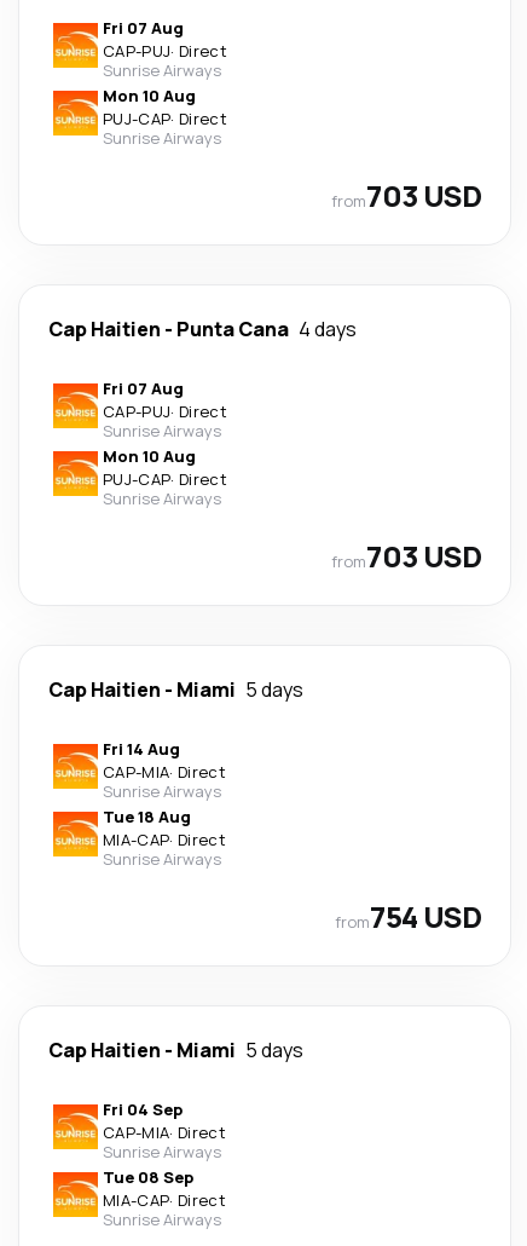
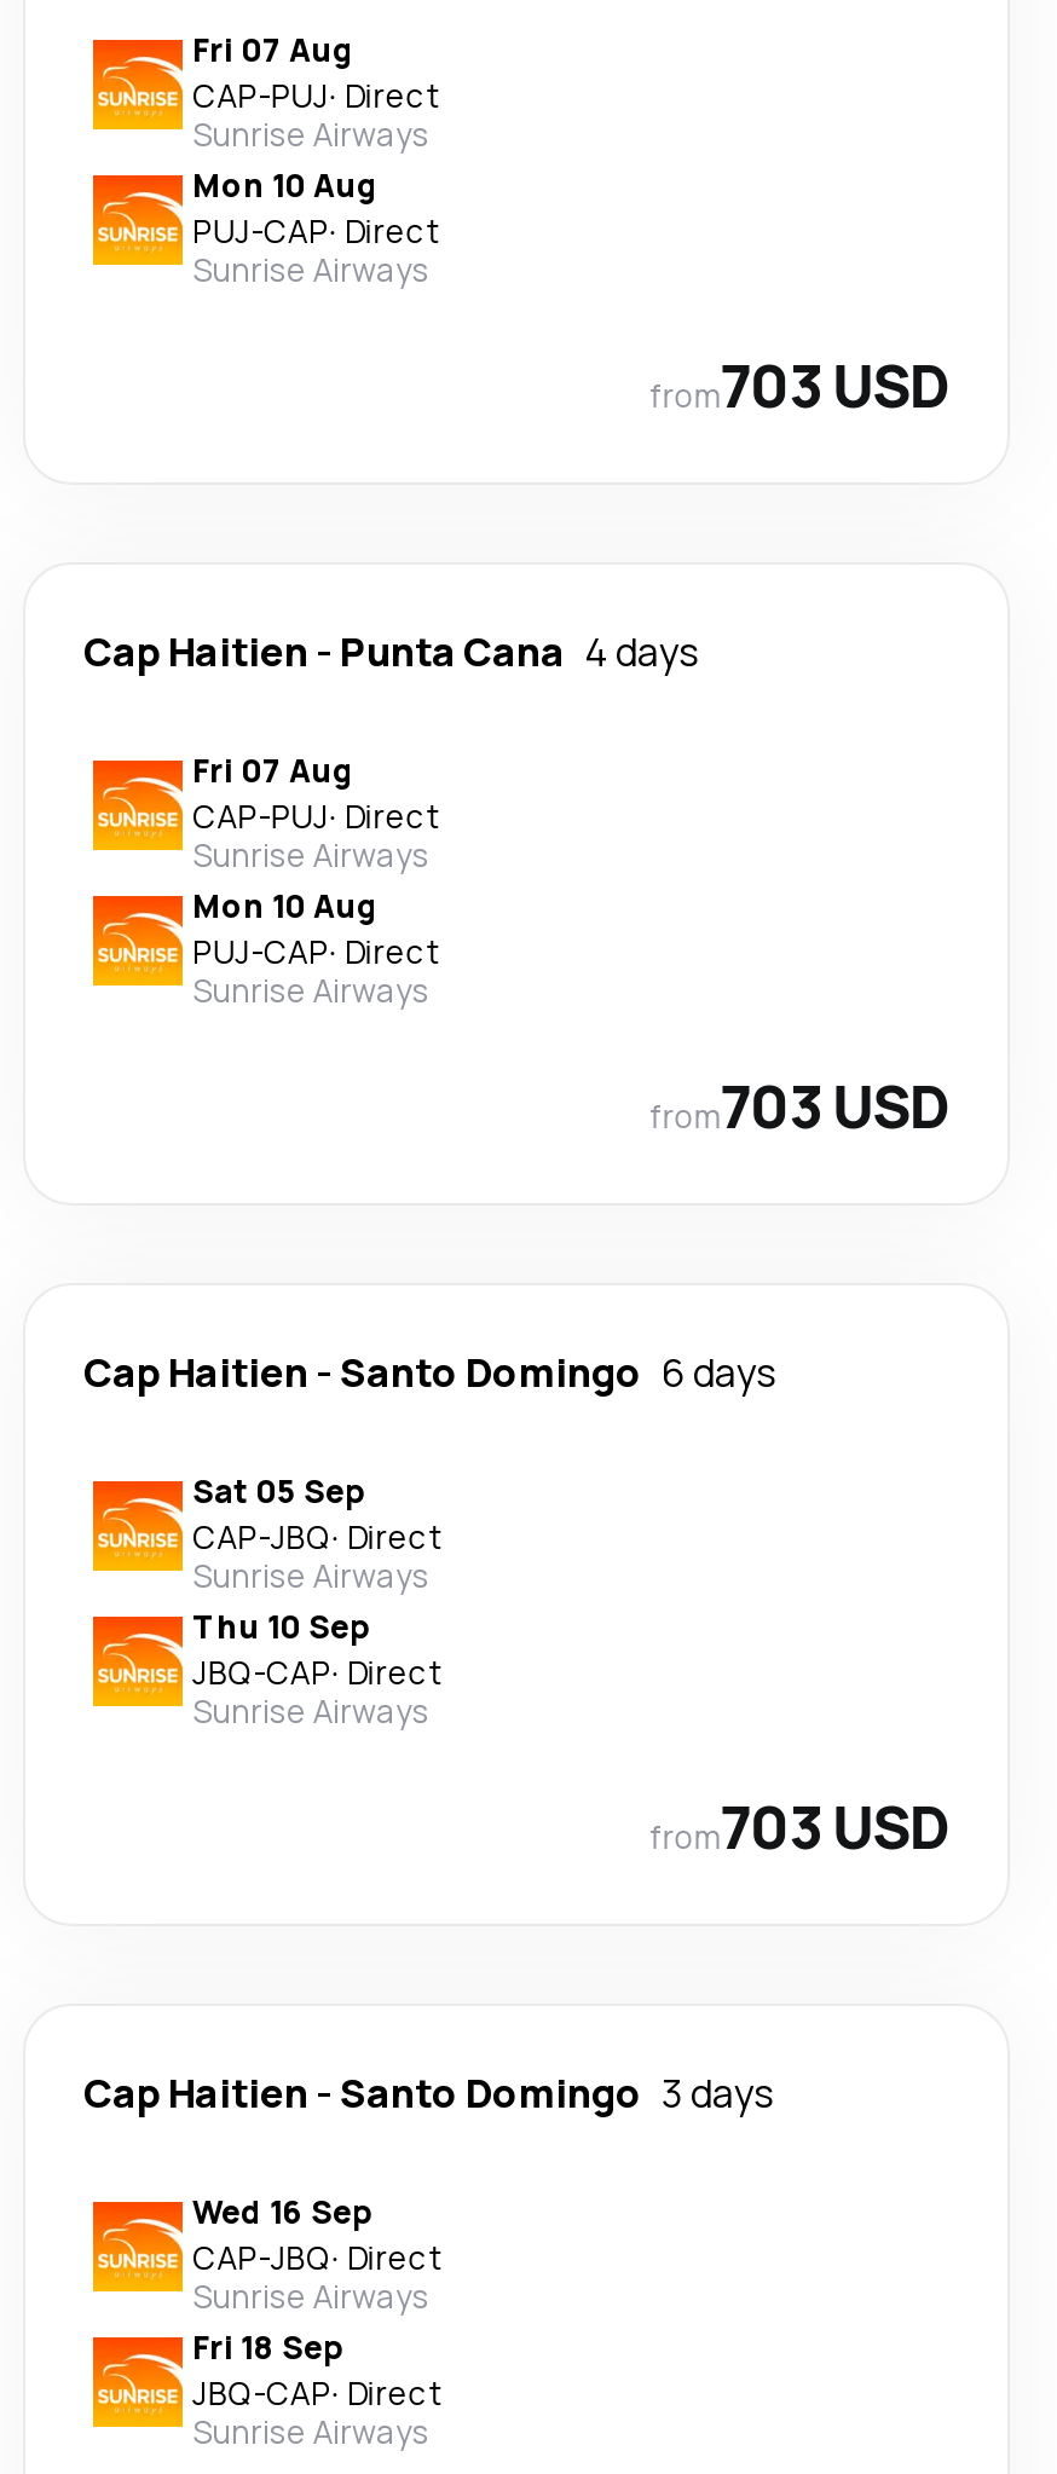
- Cap Haitien - Miami 5 days
+ Cap Haitien - Santo Domingo 6 days

- Fri 14 Aug
- CAP-MIA · Direct
+ Sat 05 Sep
+ CAP-JBQ · Direct

- Tue 18 Aug
- MIA-CAP · Direct
+ Thu 10 Sep
+ JBQ-CAP · Direct

- from754 USD
+ from703 USD

- Cap Haitien - Miami 5 days
+ Cap Haitien - Santo Domingo 3 days

- Fri 04 Sep
- CAP-MIA · Direct
+ Wed 16 Sep
+ CAP-JBQ · Direct

- Tue 08 Sep
+ Fri 18 Sep

- MIA-CAP · Direct
+ JBQ-CAP · Direct
